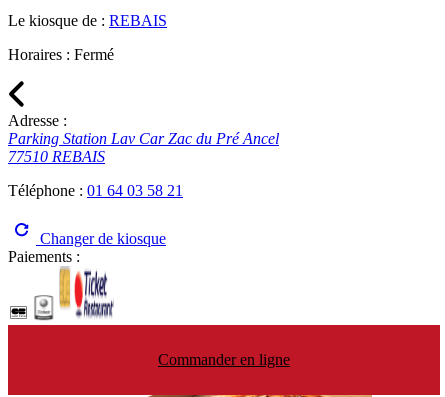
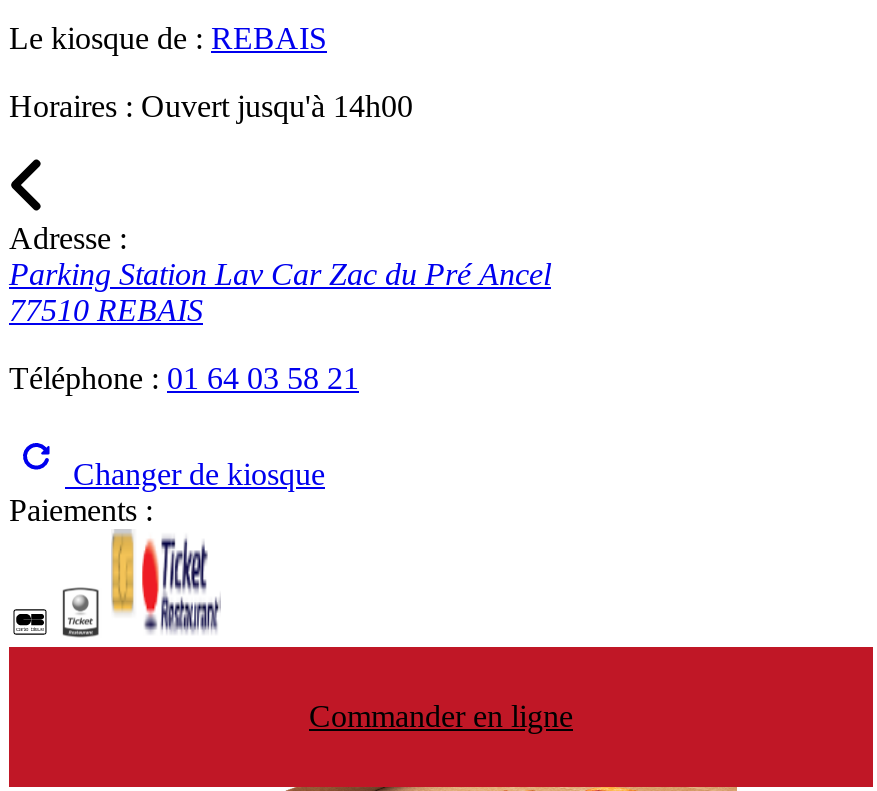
- Horaires : Fermé
+ Horaires : Ouvert jusqu'à 14h00
